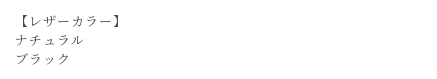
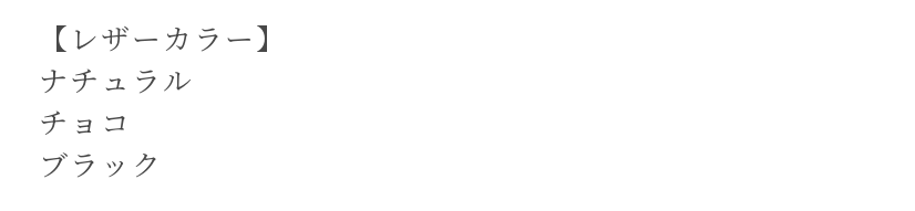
+ チョコ
